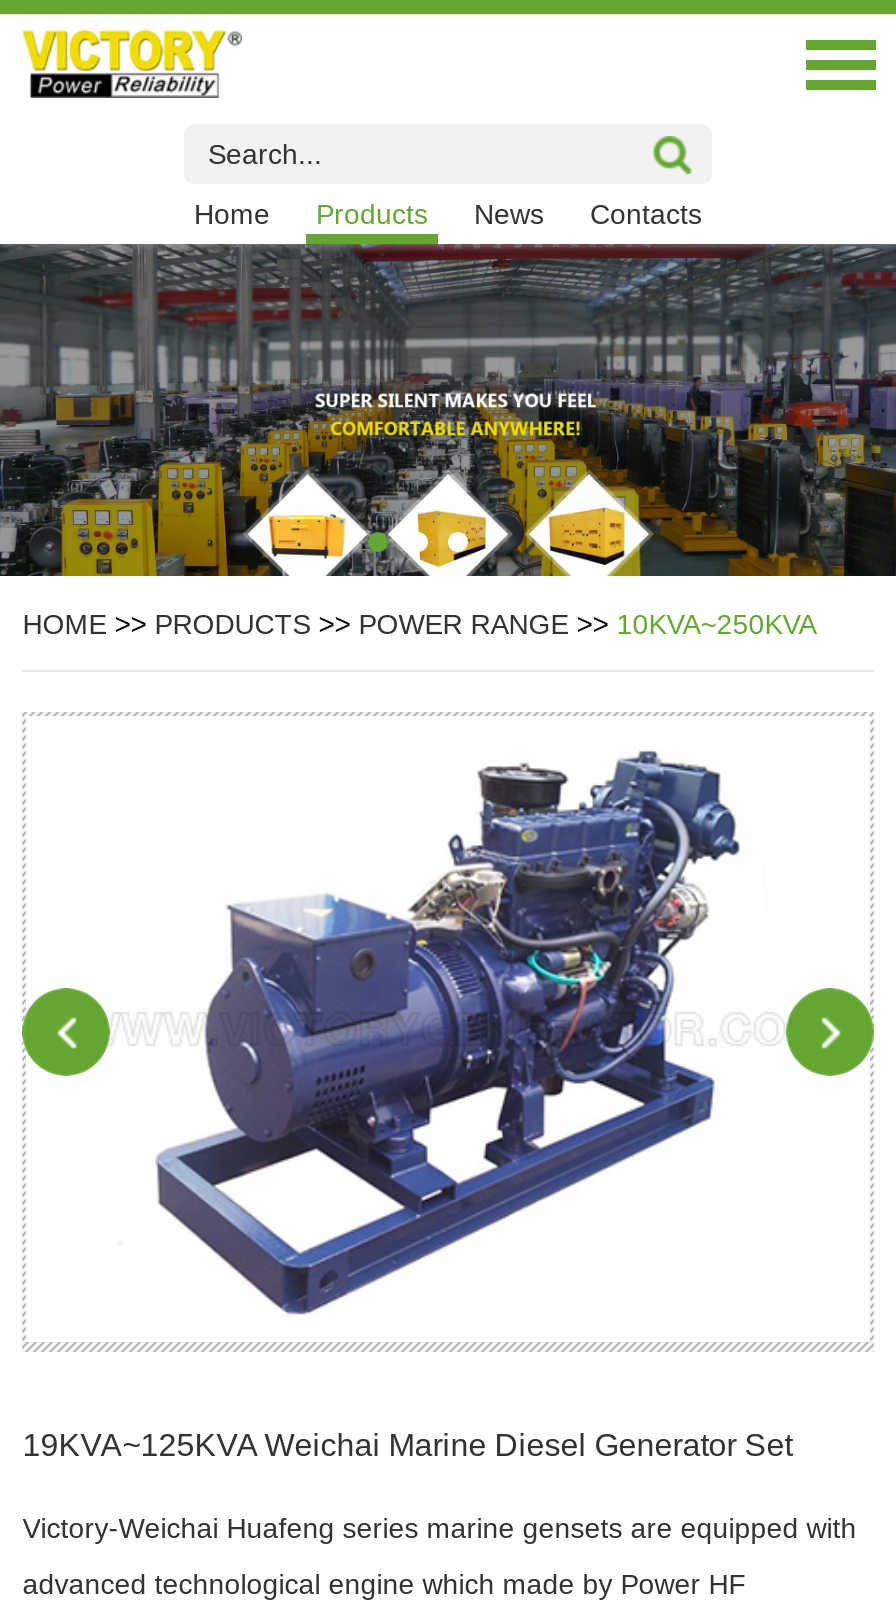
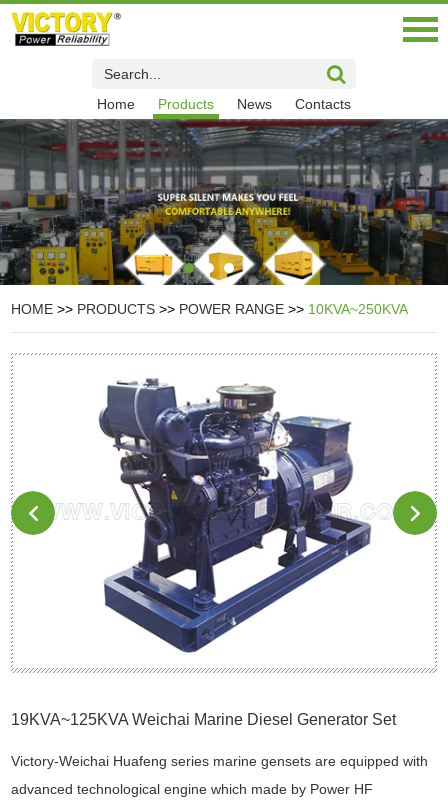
- [image]
+ [image]
